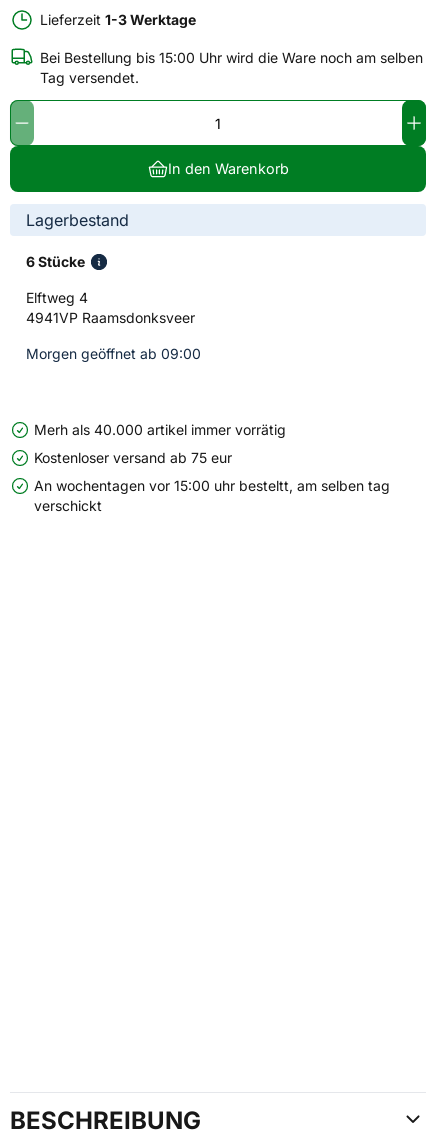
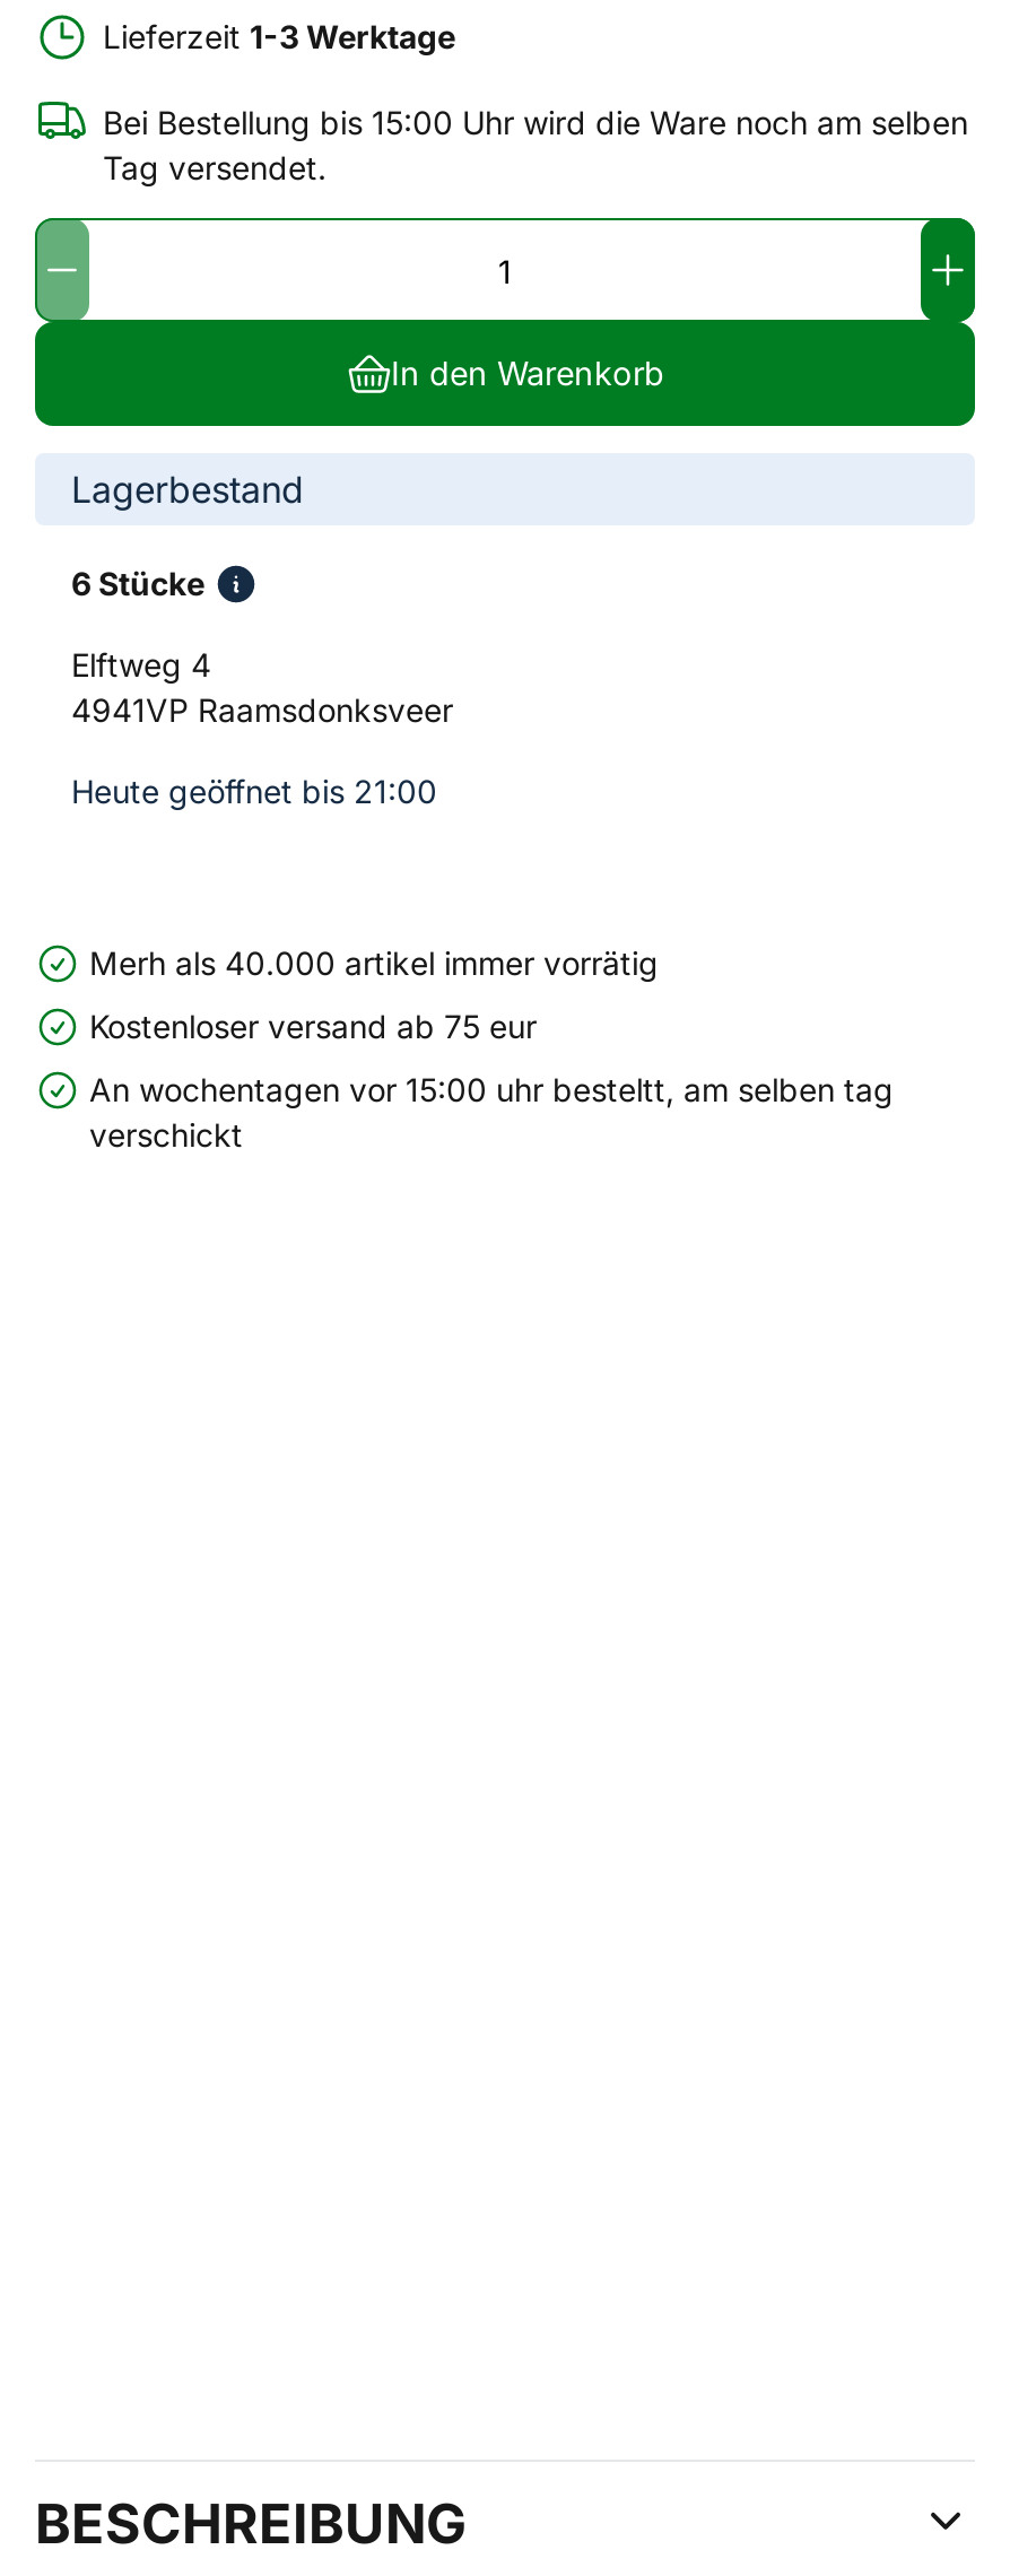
- Morgen geöffnet ab 09:00
+ Heute geöffnet bis 21:00
